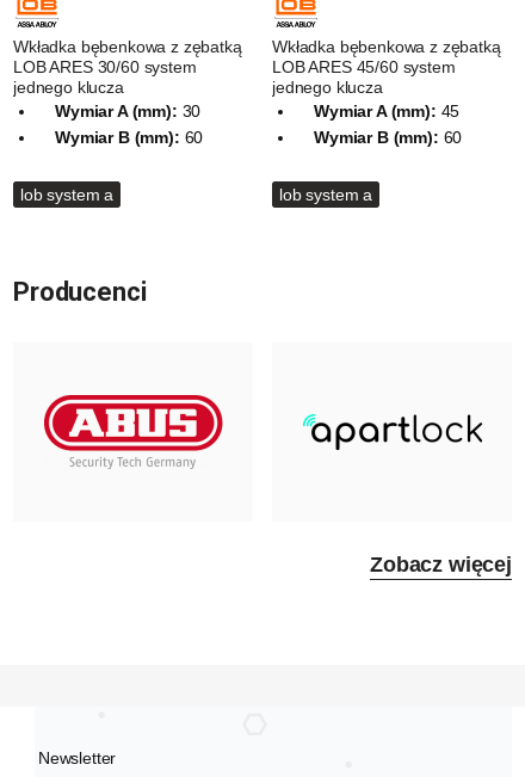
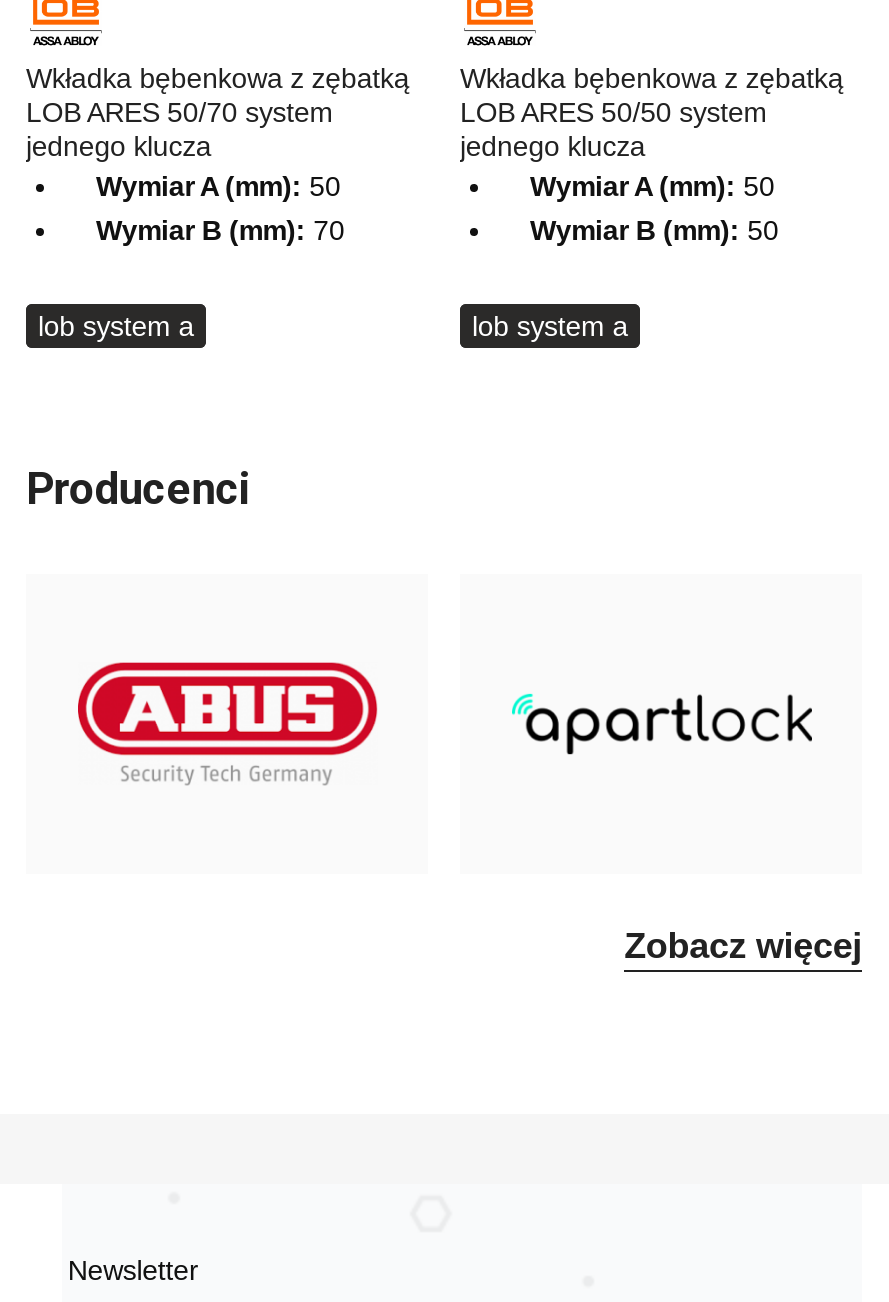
- LOB ARES 30/60 system
+ LOB ARES 50/70 system

- LOB ARES 45/60 system
+ LOB ARES 50/50 system

- Wymiar A (mm): 30
+ Wymiar A (mm): 50

- Wymiar A (mm): 45
+ Wymiar A (mm): 50

- Wymiar B (mm): 60
+ Wymiar B (mm): 70

- Wymiar B (mm): 60
+ Wymiar B (mm): 50
